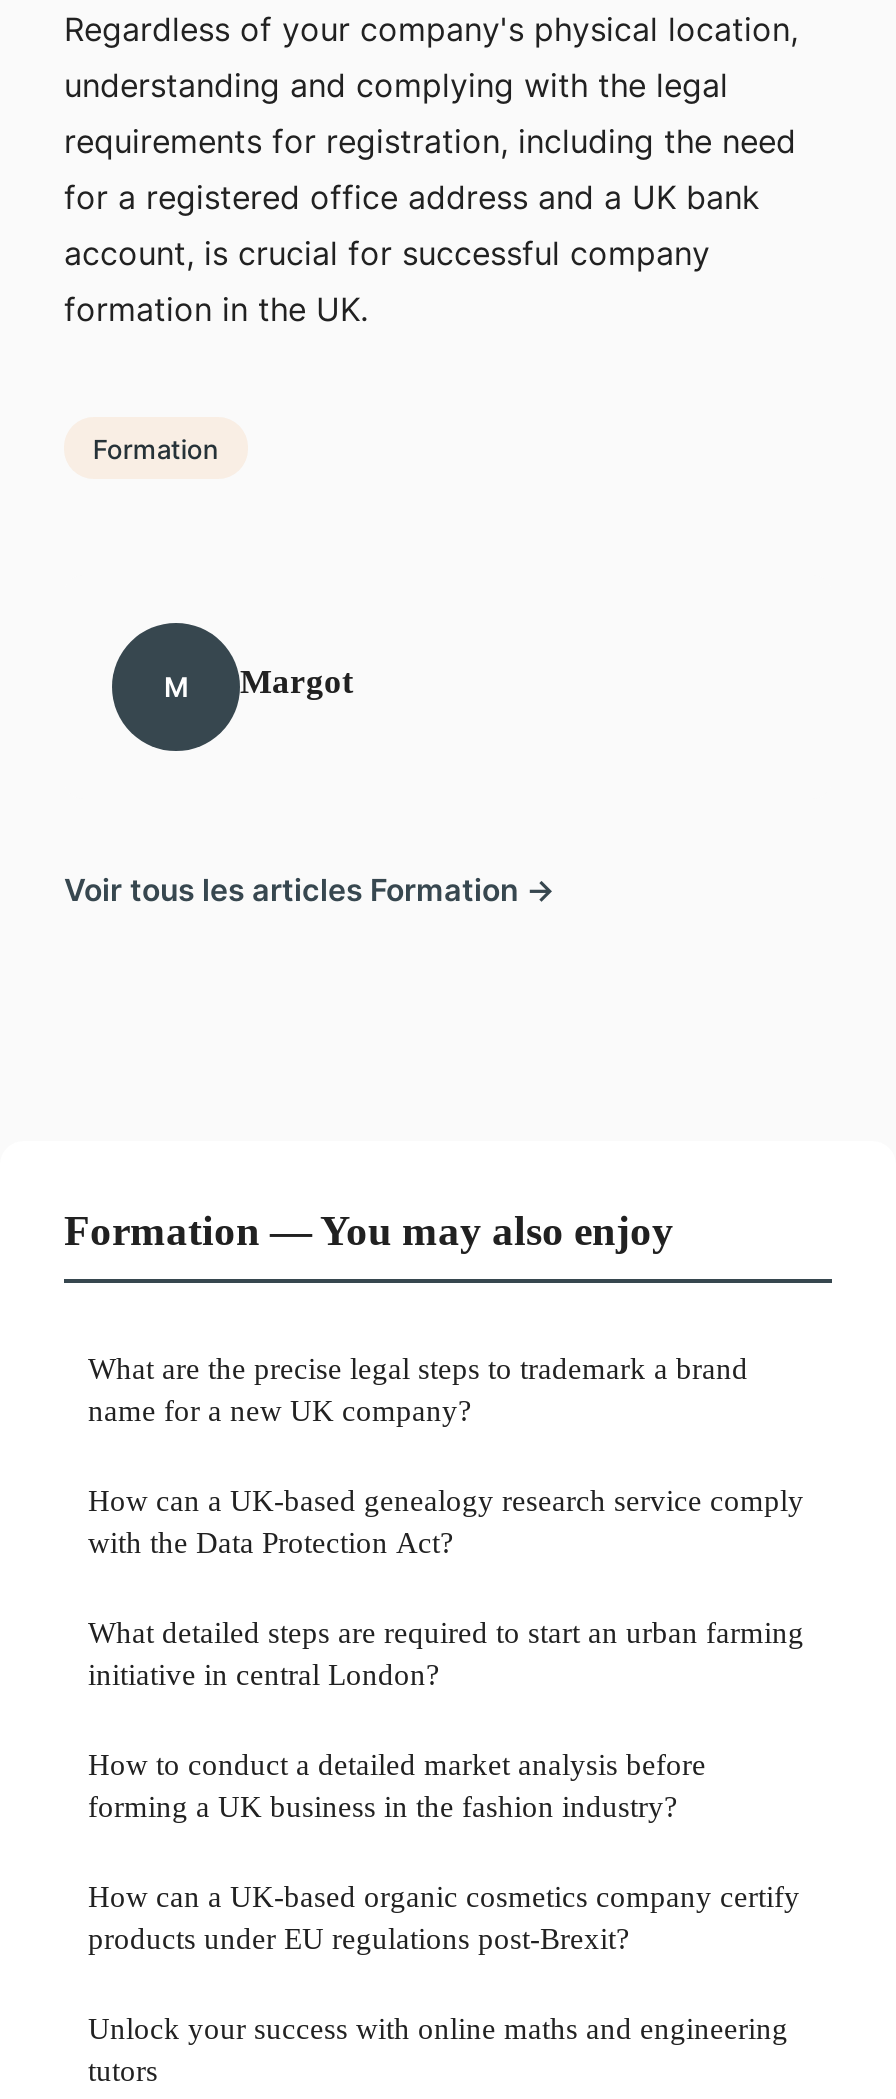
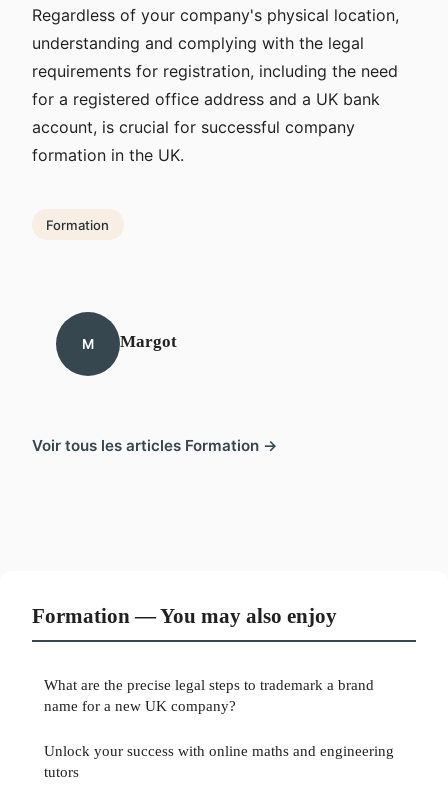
- How can a UK-based genealogy research service comply
- with the Data Protection Act?
- What detailed steps are required to start an urban farming
- initiative in central London?
- How to conduct a detailed market analysis before
- forming a UK business in the fashion industry?
- How can a UK-based organic cosmetics company certify
- products under EU regulations post-Brexit?
